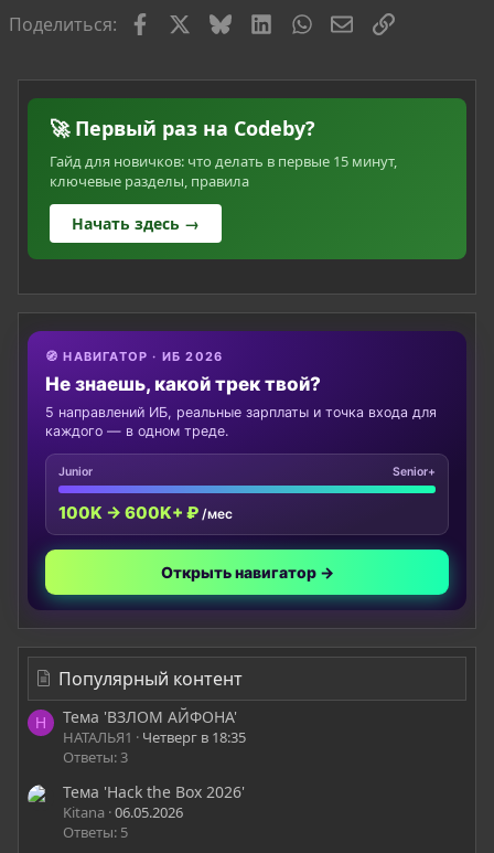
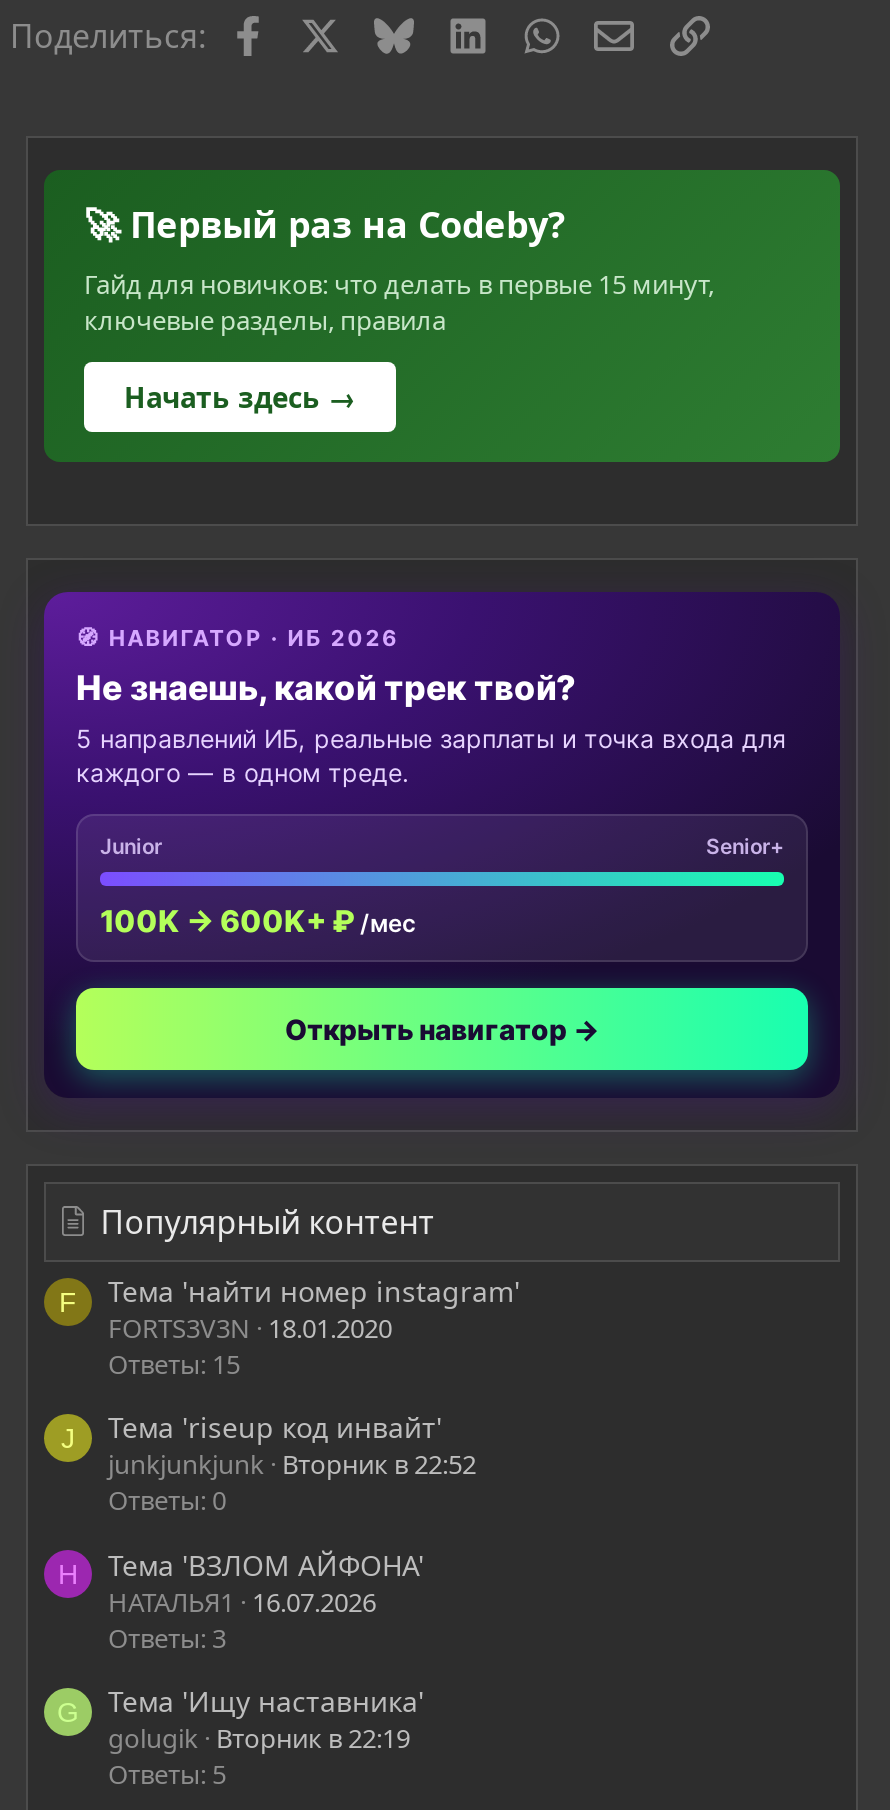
+ F
+ Тема 'найти номер instagram'
+ FORTS3V3N 18.01.2020
+ Ответы: 15
+ J
+ Тема 'riseup код инвайт'
+ junkjunkjunk Вторник в 22:52
+ Ответы: 0

- НАТАЛЬЯ1 Четверг в 18:35
+ НАТАЛЬЯ1 16.07.2026

- Тема 'Hack the Box 2026'
- Kitana 06.05.2026
+ G
+ Тема 'Ищу наставника'
+ golugik Вторник в 22:19
